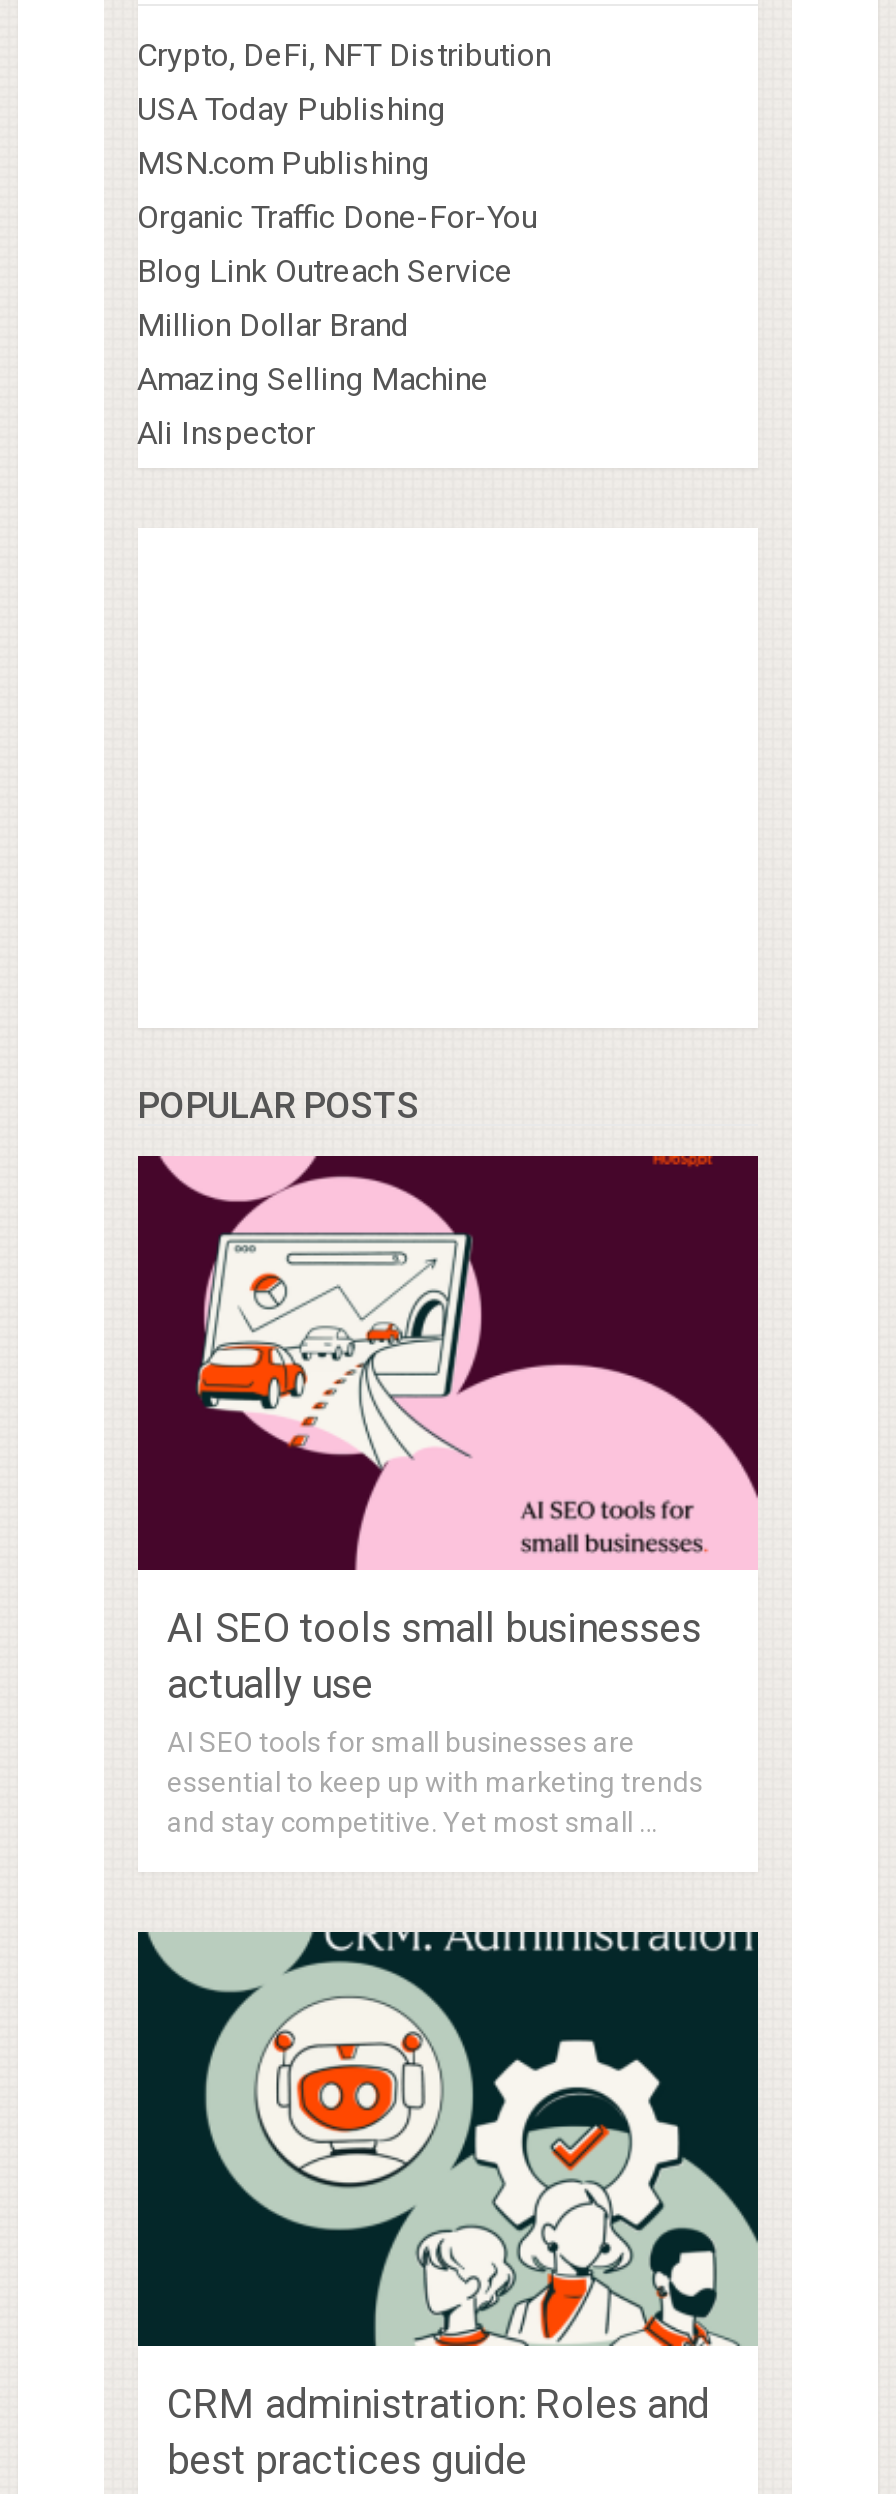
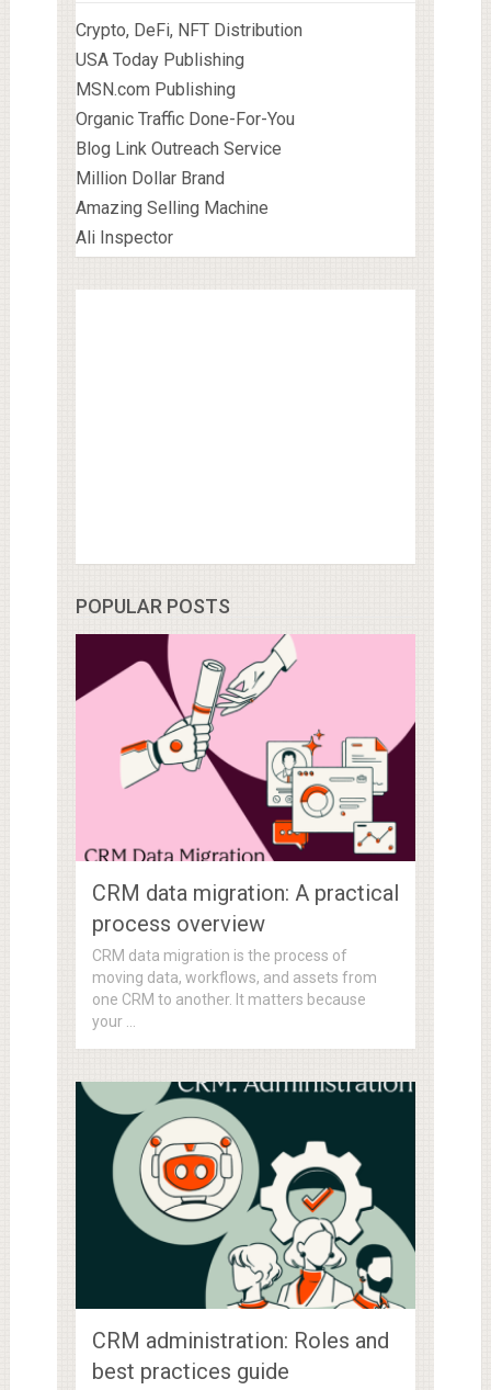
- [image]
- AI SEO tools small businesses
- actually use
- AI SEO tools for small businesses are
- essential to keep up with marketing trends
- and stay competitive. Yet most small …
+ [image]
+ CRM data migration: A practical
+ process overview
+ CRM data migration is the process of
+ moving data, workflows, and assets from
+ one CRM to another. It matters because
+ your …
